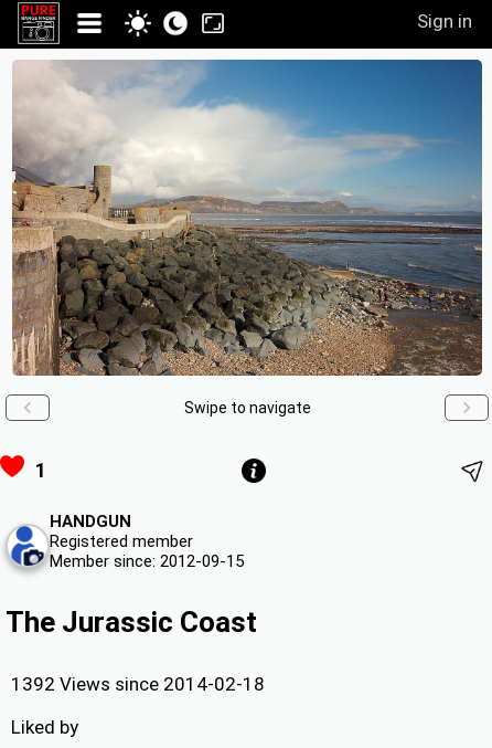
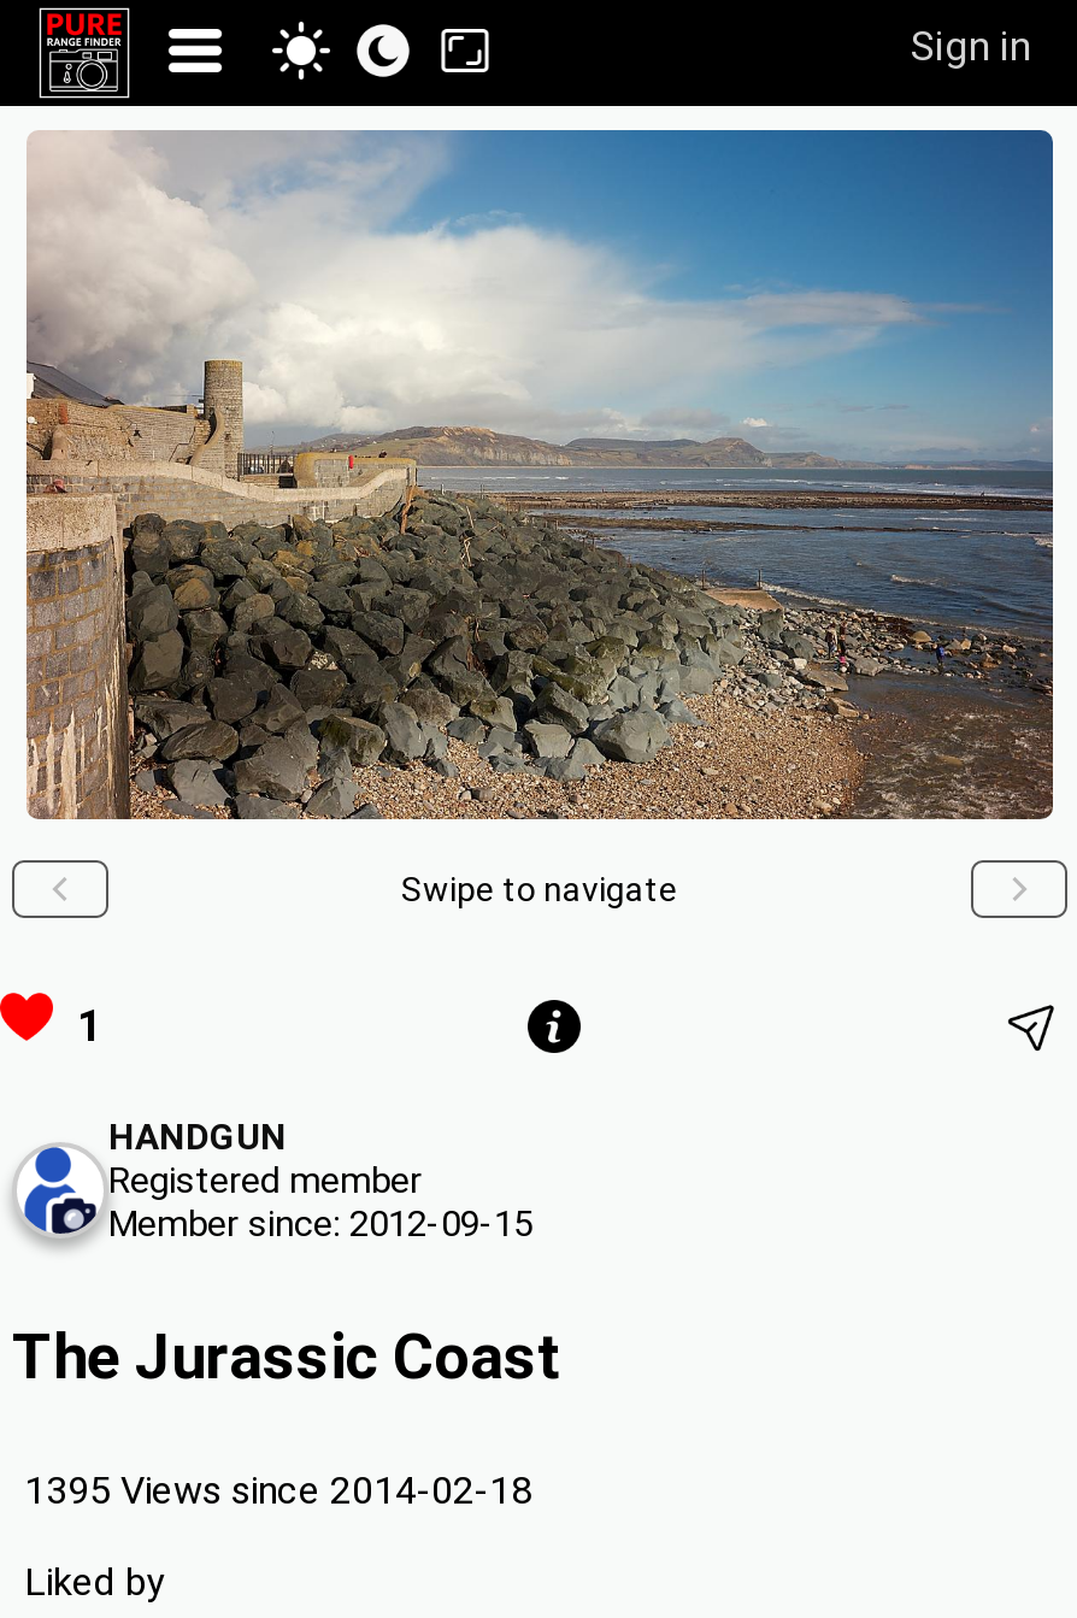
- 1392 Views since 2014-02-18
+ 1395 Views since 2014-02-18
